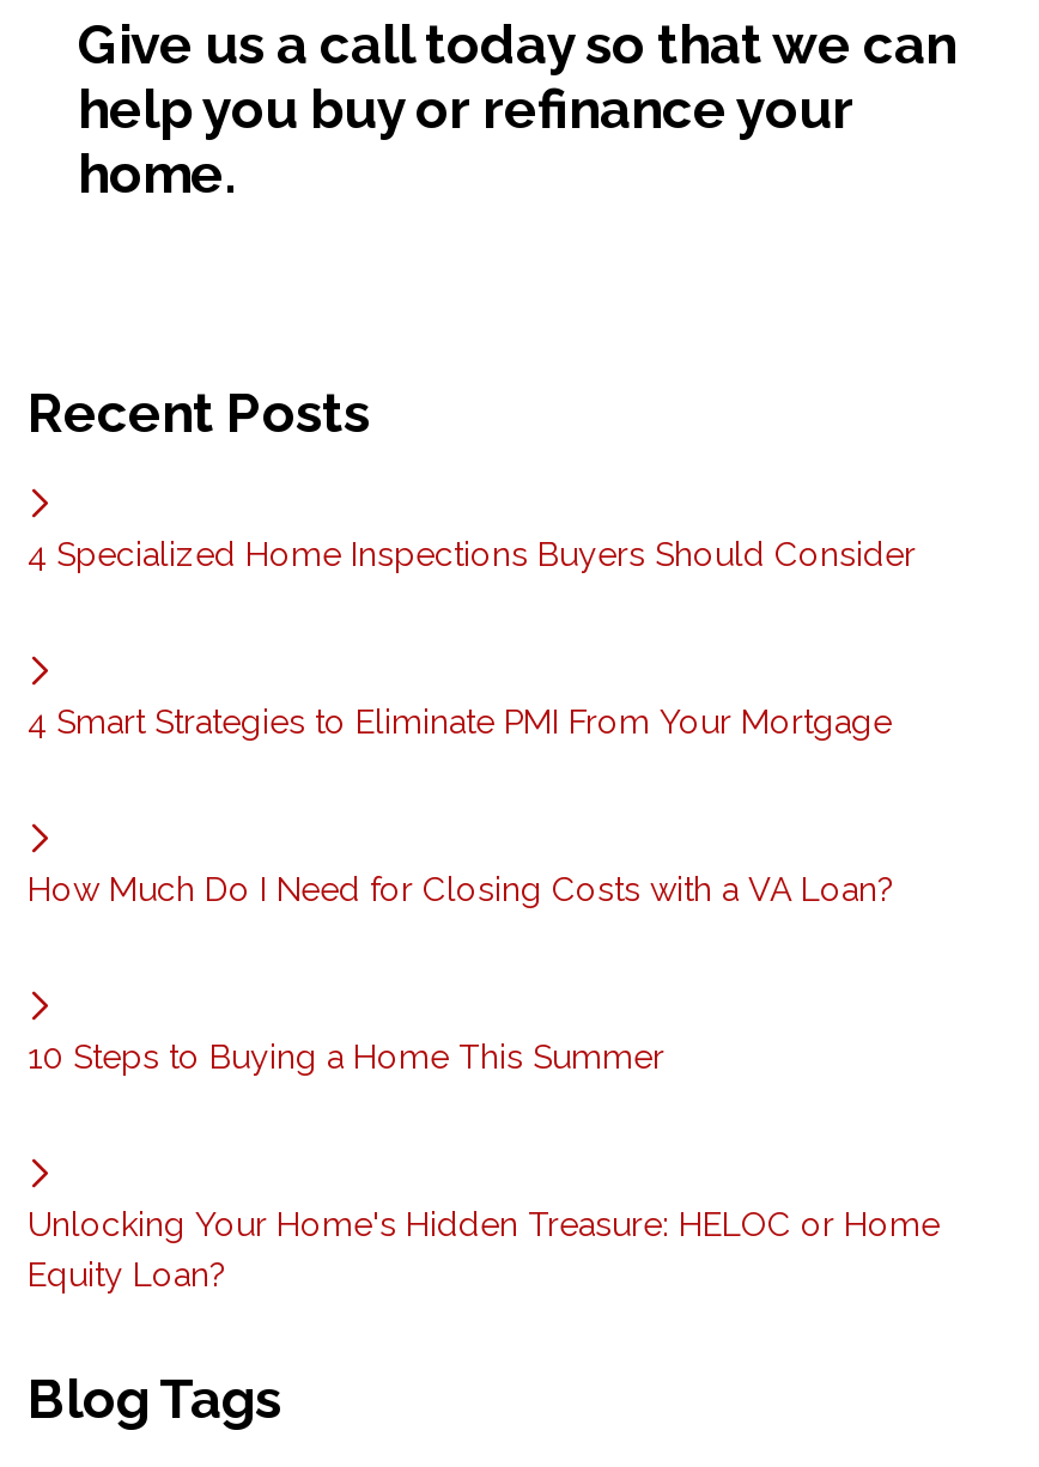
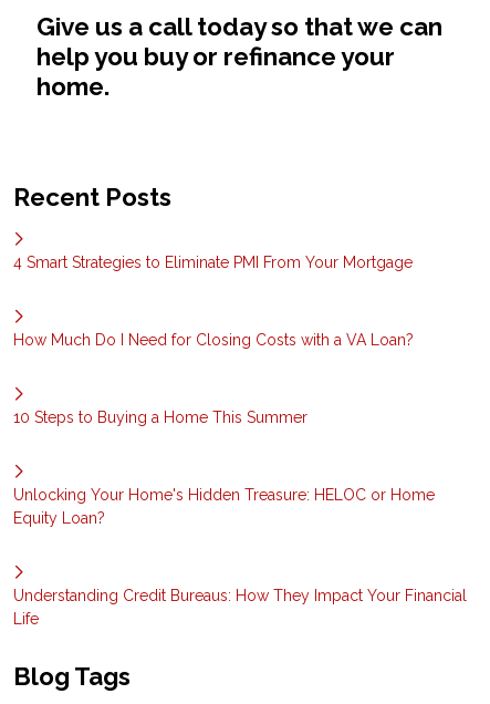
- 4 Specialized Home Inspections Buyers Should Consider

moved up: 4 Smart Strategies to Eliminate PMI From Your Mortgage | How Much Do I Need for Closing Costs with a VA Loan? | 10 Steps to Buying a Home This Summer | Unlocking Your Home's Hidden Treasure: HELOC or Home | Equity Loan?

+ Understanding Credit Bureaus: How They Impact Your Financial
+ Life
